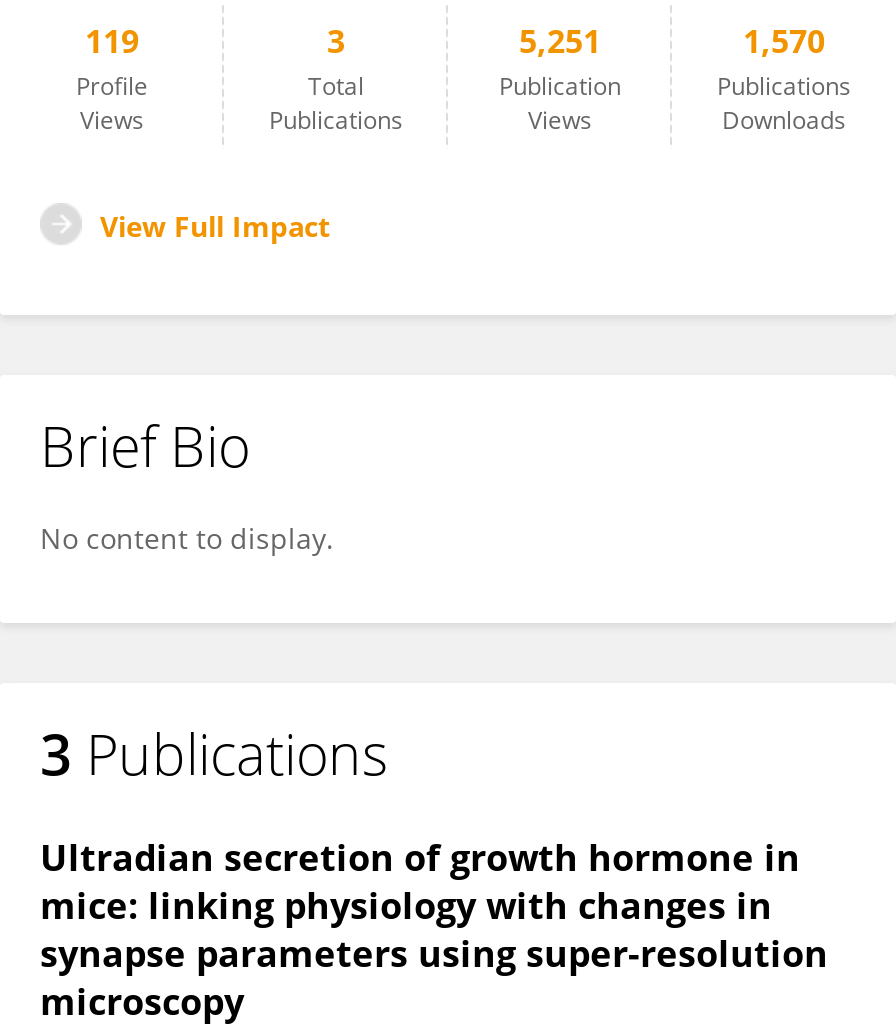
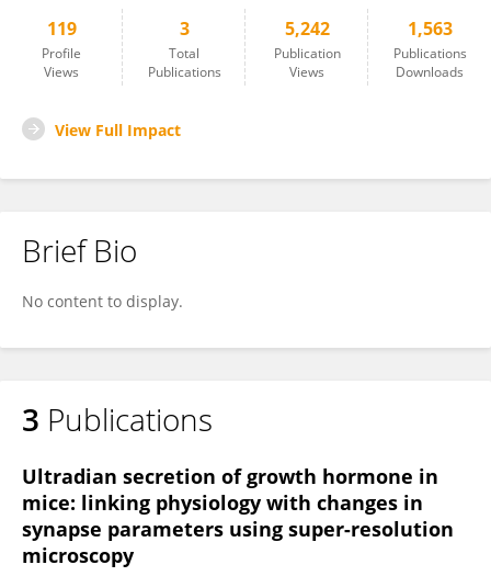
- 5,251
+ 5,242

- 1,570
+ 1,563
